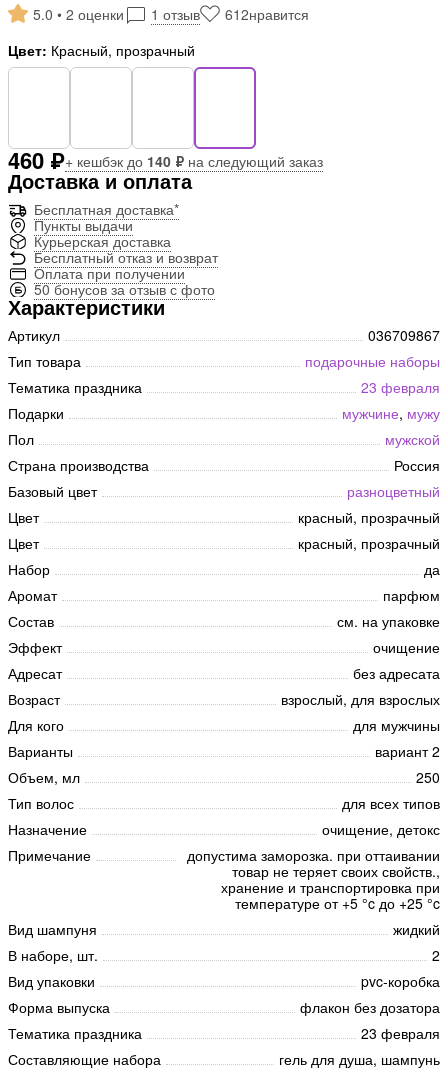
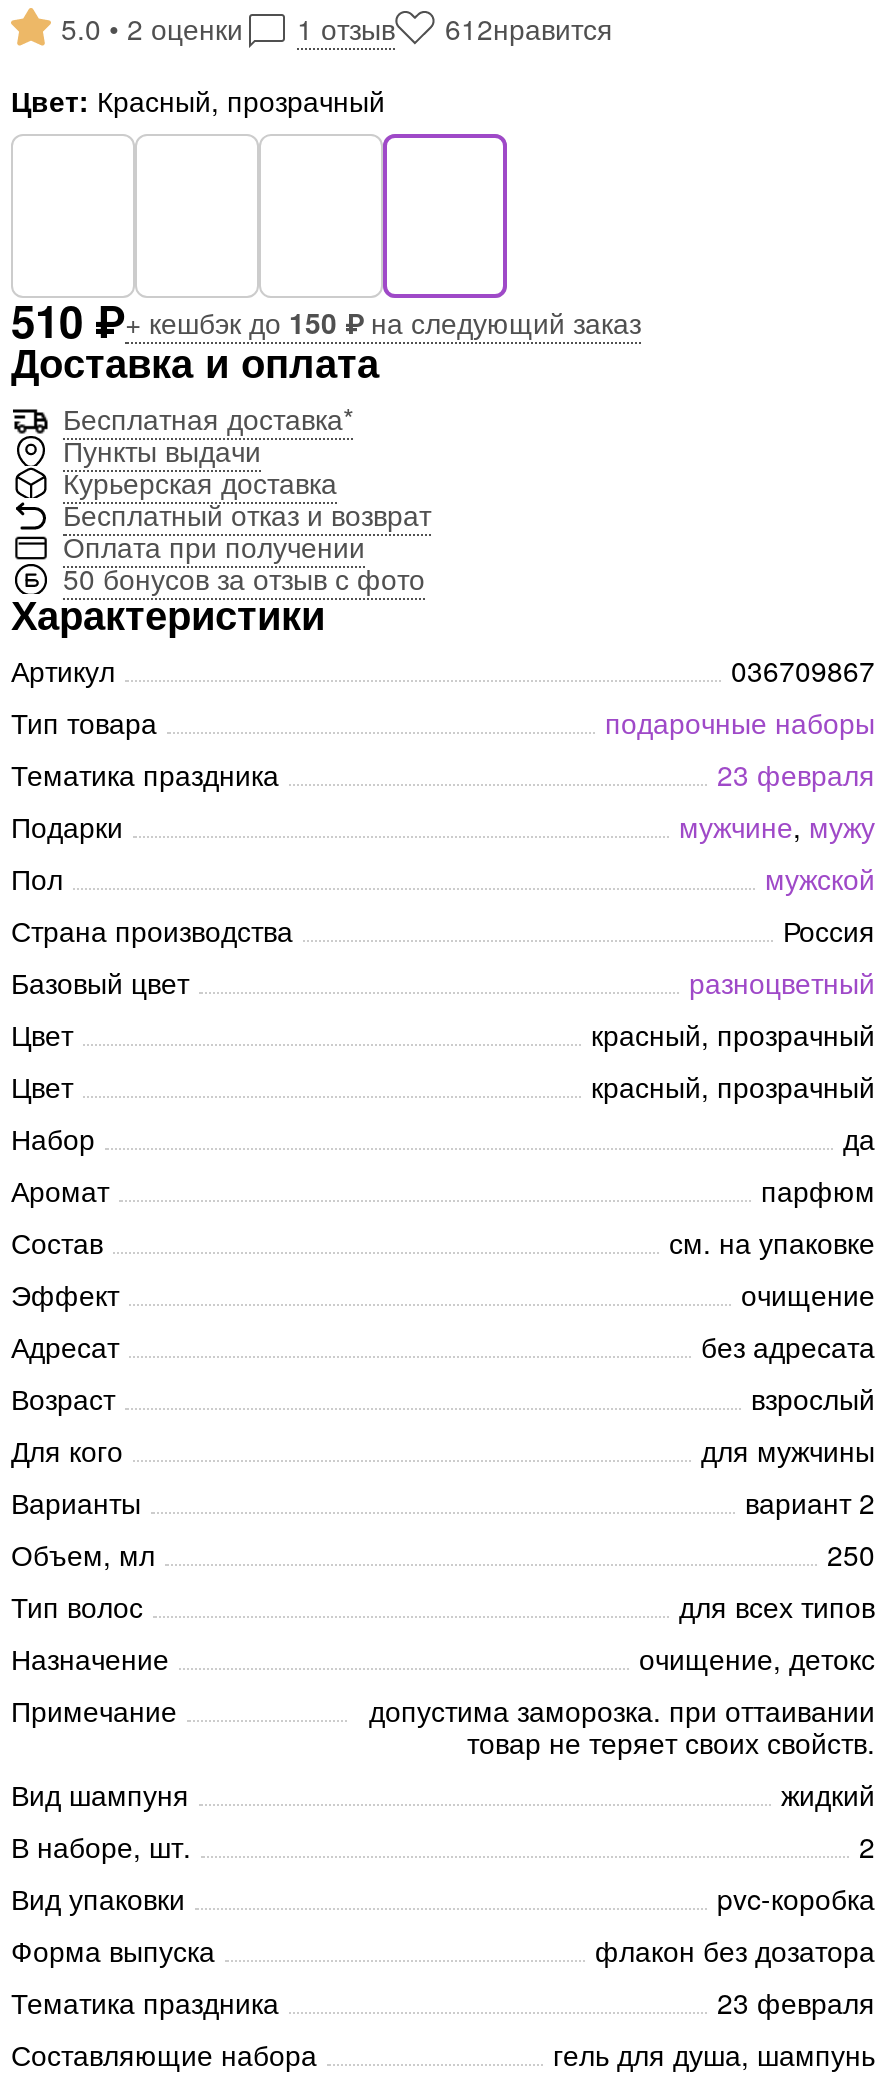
- 460 ₽ + кешбэк до 140 ₽на следующий заказ
+ 510 ₽ + кешбэк до 150 ₽на следующий заказ

- взрослый, для взрослых
+ взрослый

- товар не теряет своих свойств.,
- хранение и транспортировка при
- температуре от +5 °c до +25 °c
+ товар не теряет своих свойств.
